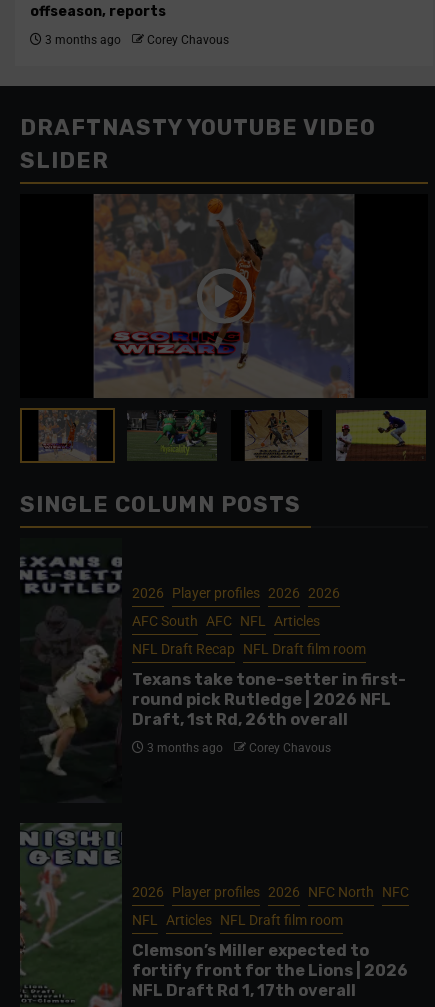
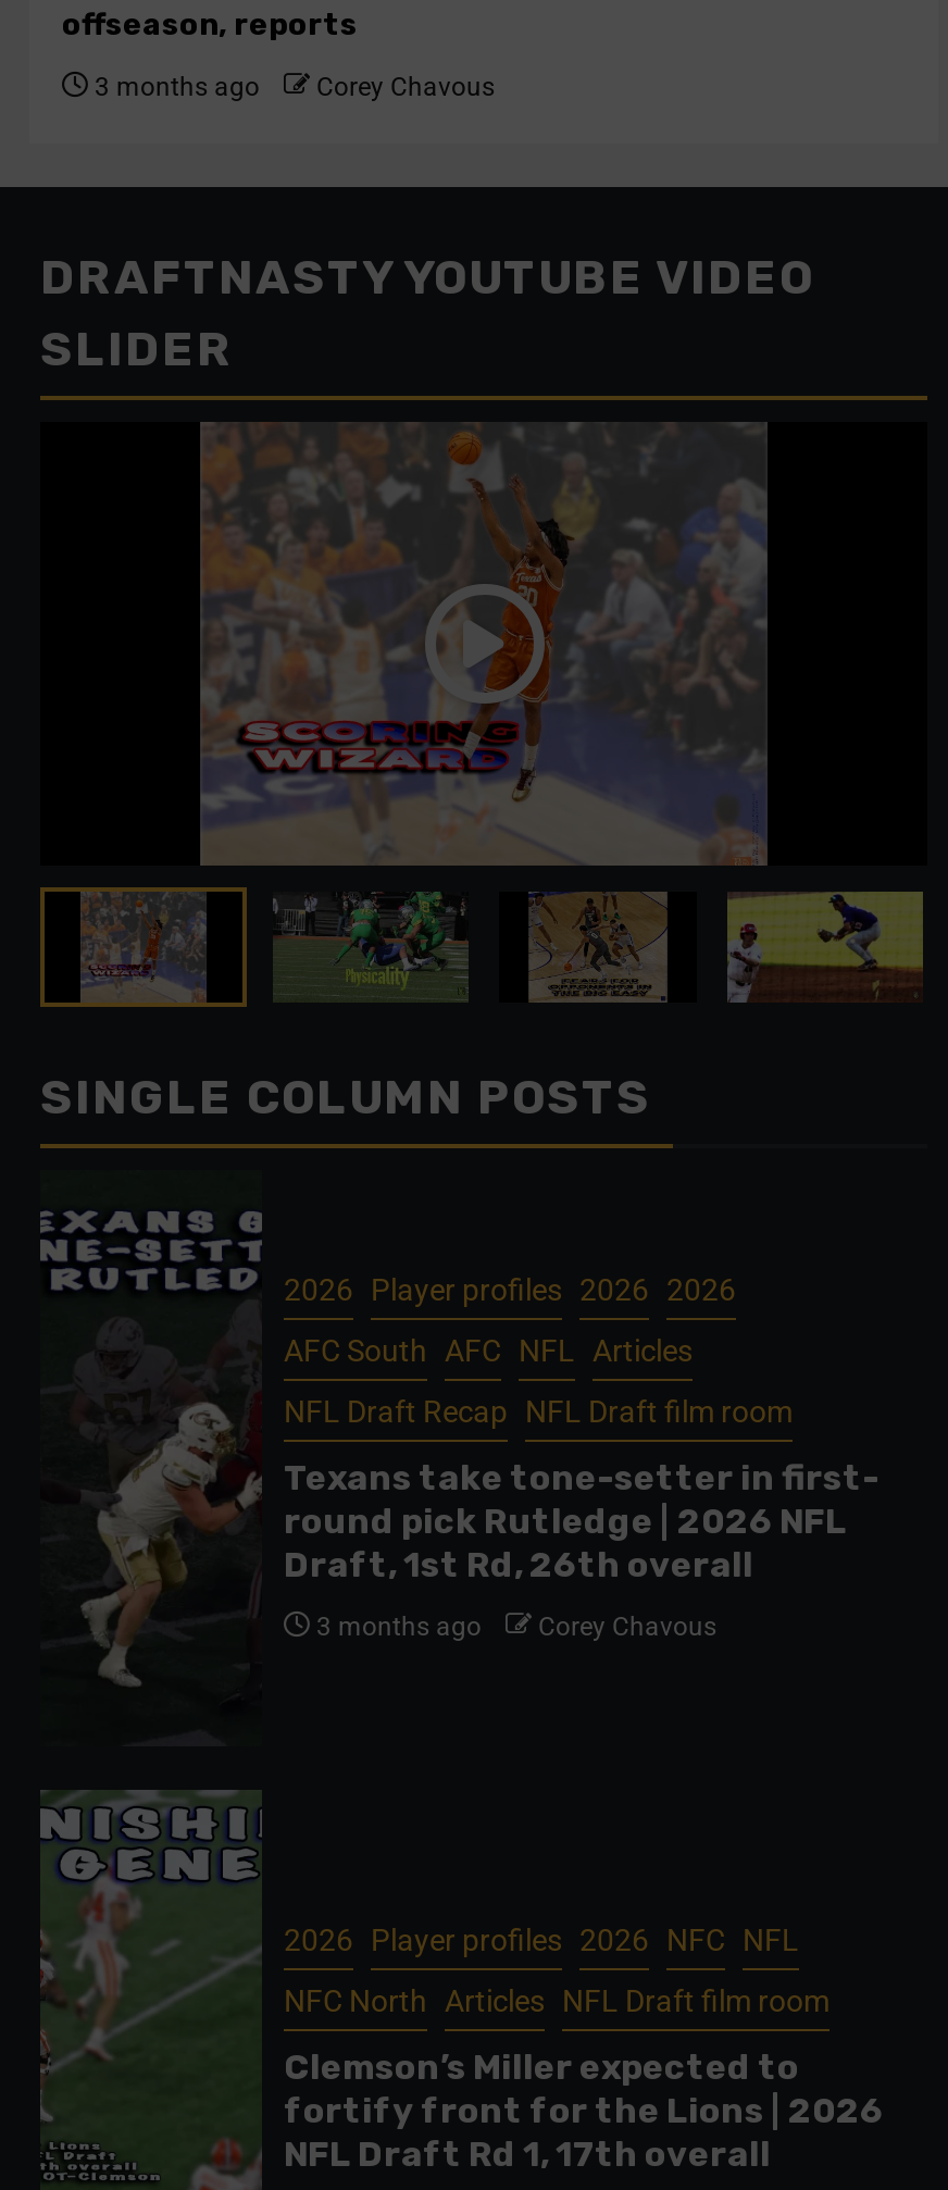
- 2026 Player profiles 2026 NFC North NFC
+ 2026 Player profiles 2026 NFC NFL

- NFL Articles NFL Draft film room
+ NFC North Articles NFL Draft film room
